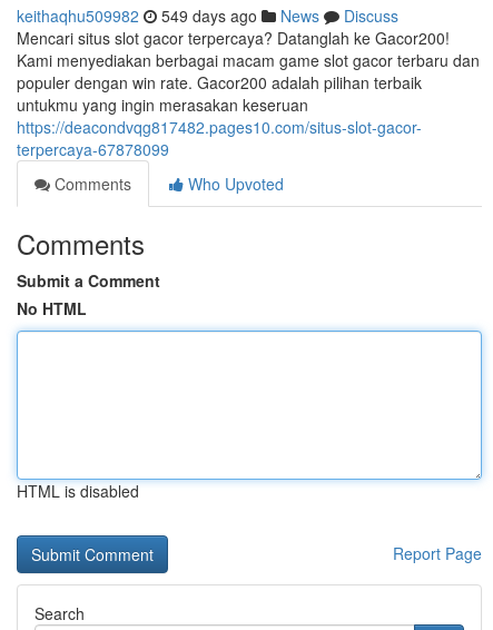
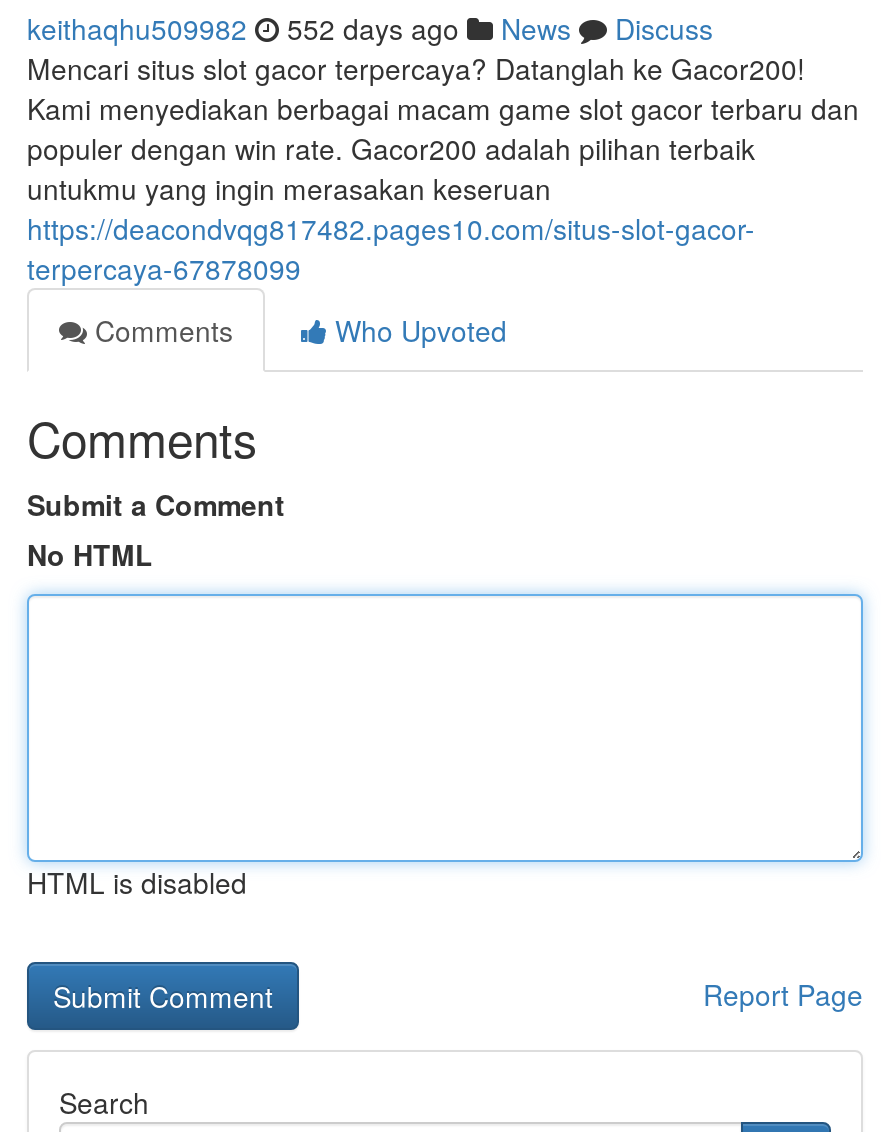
- keithaqhu509982 549 days ago News Discuss
+ keithaqhu509982 552 days ago News Discuss
